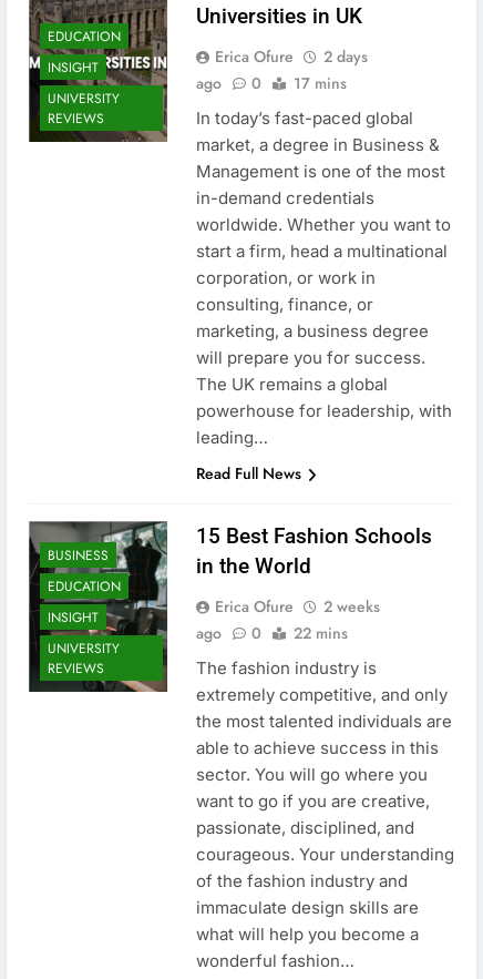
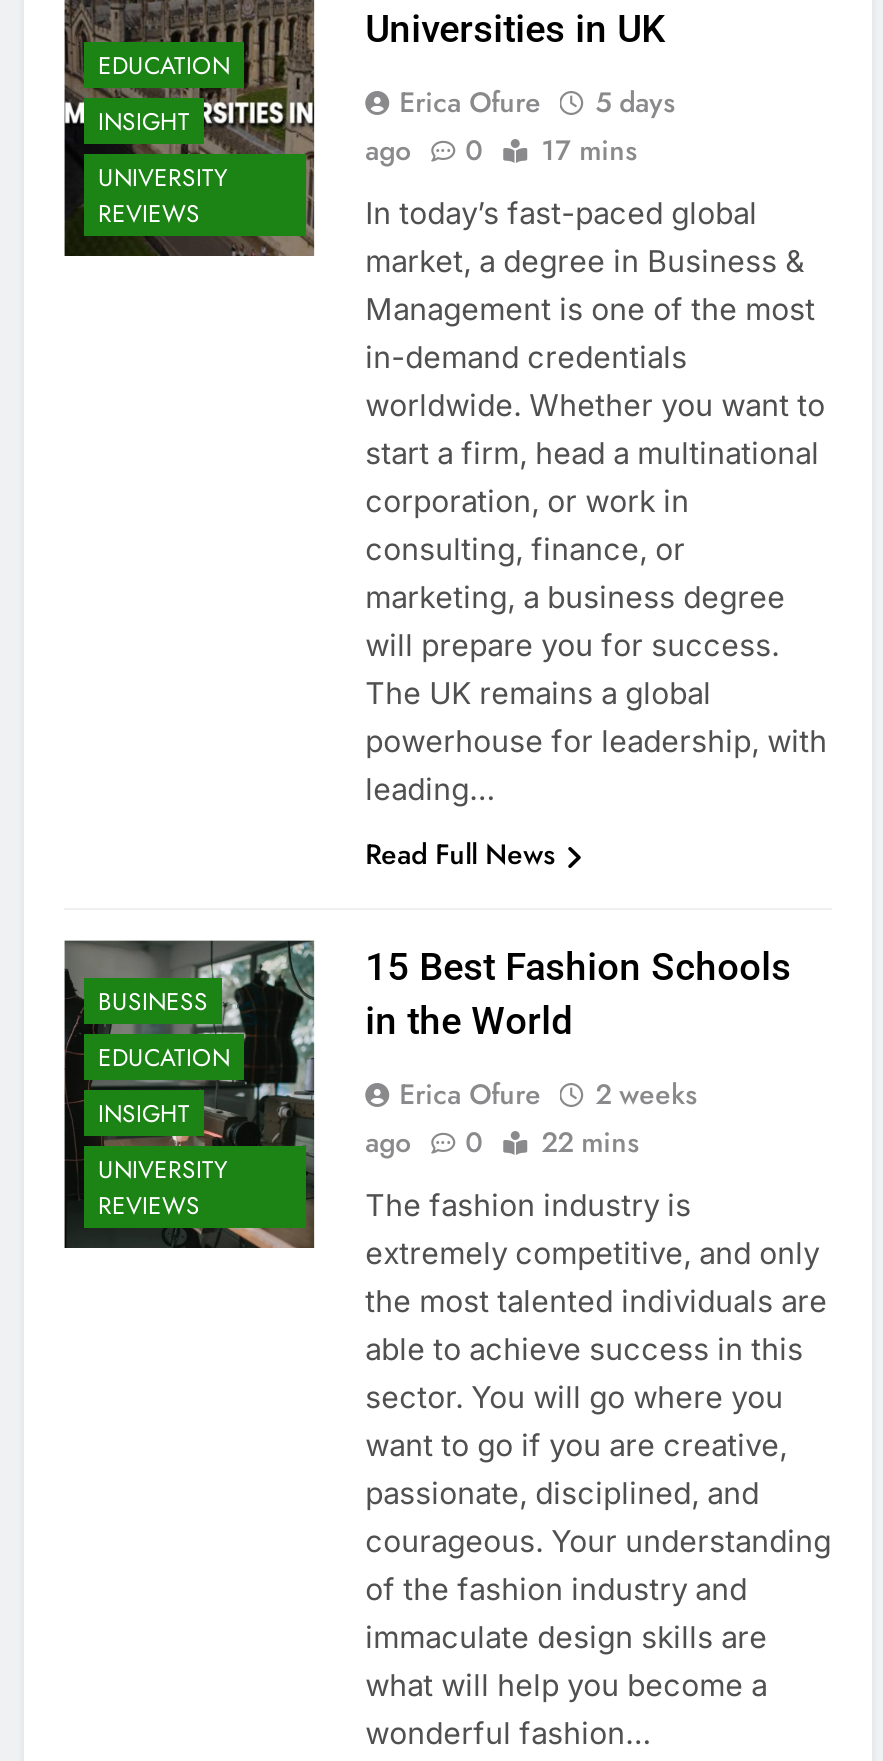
- Erica Ofure 2 days
+ Erica Ofure 5 days
